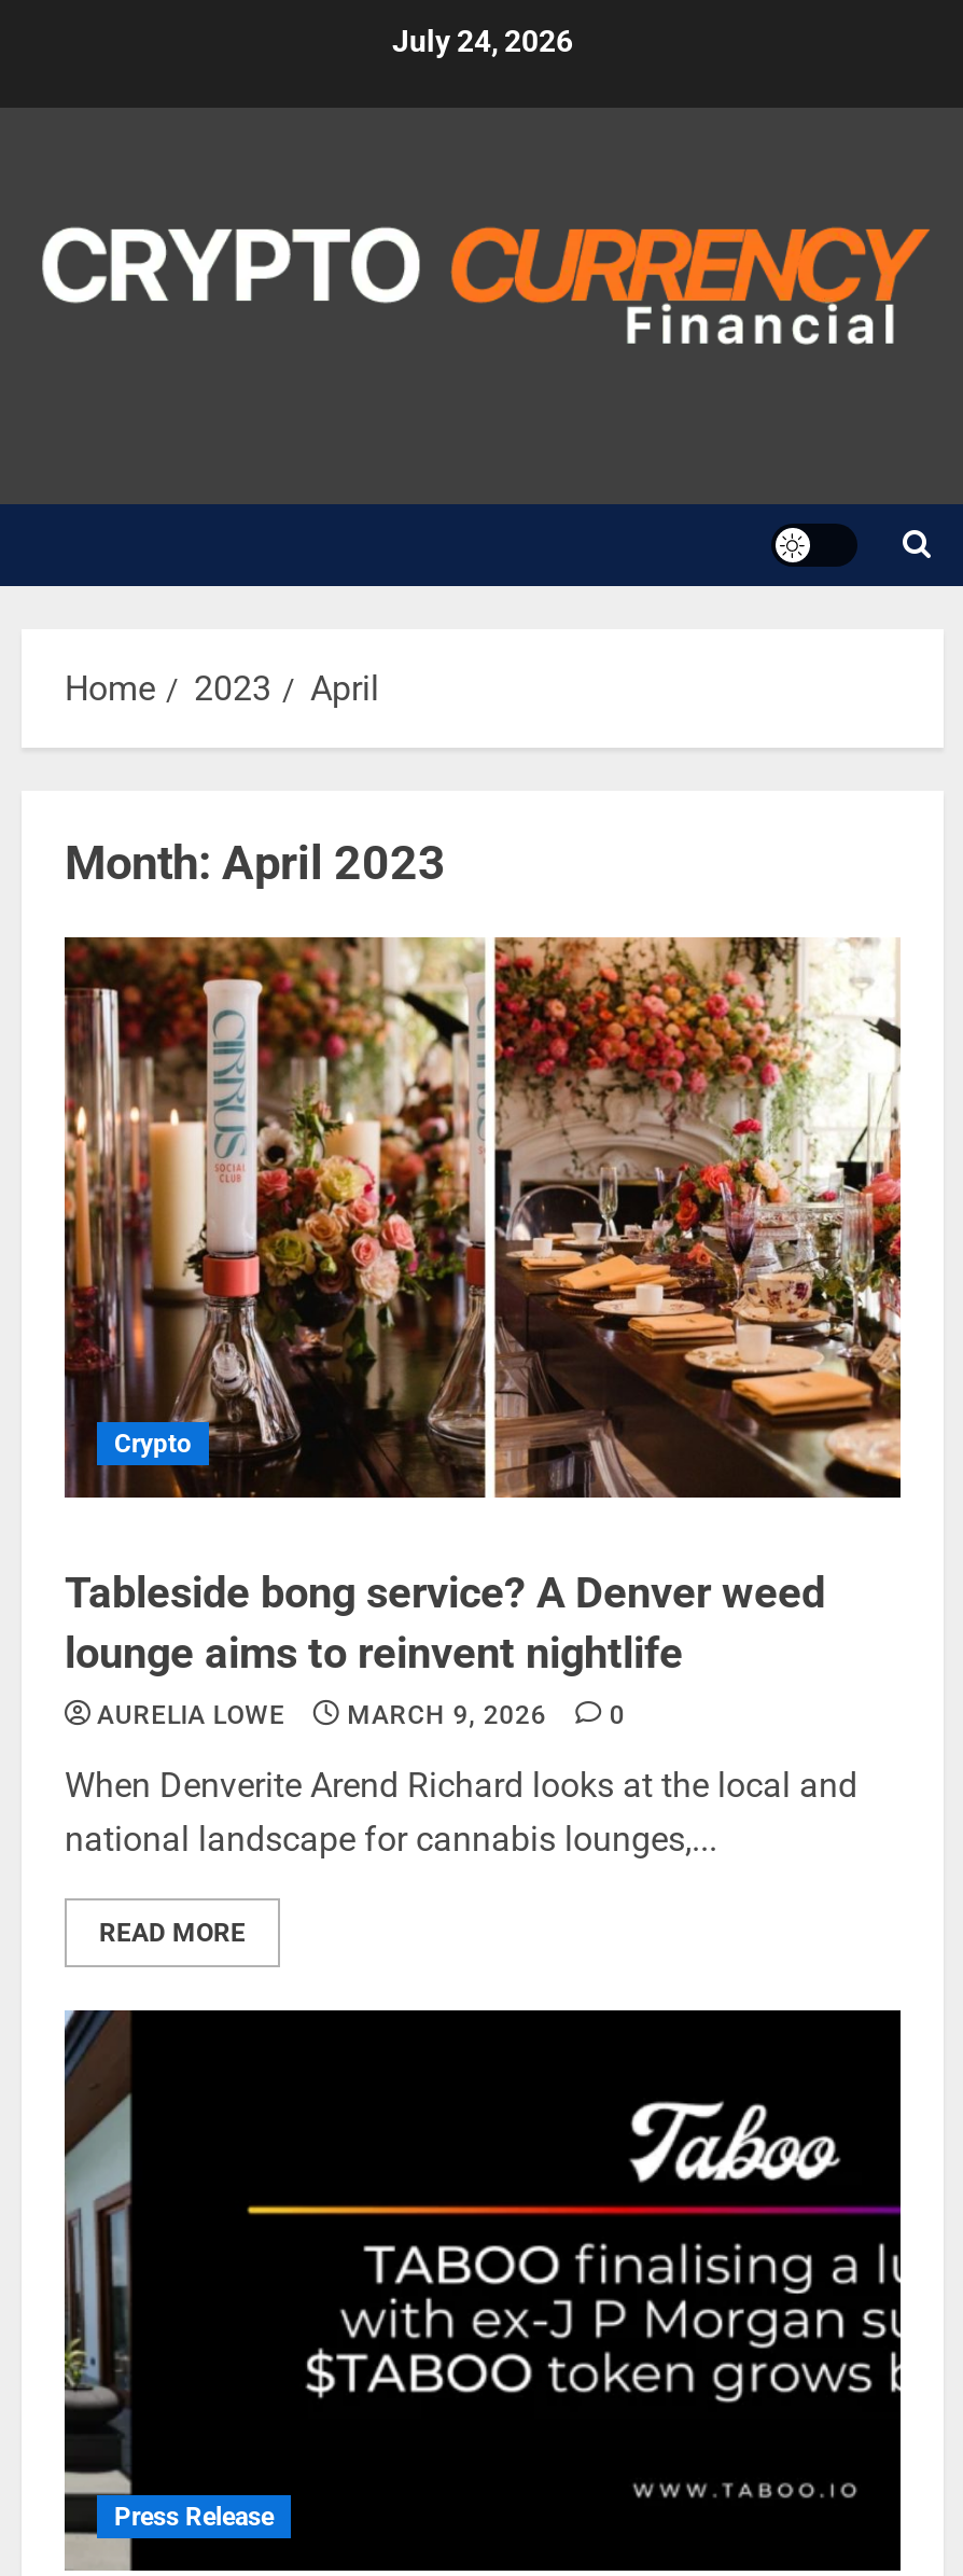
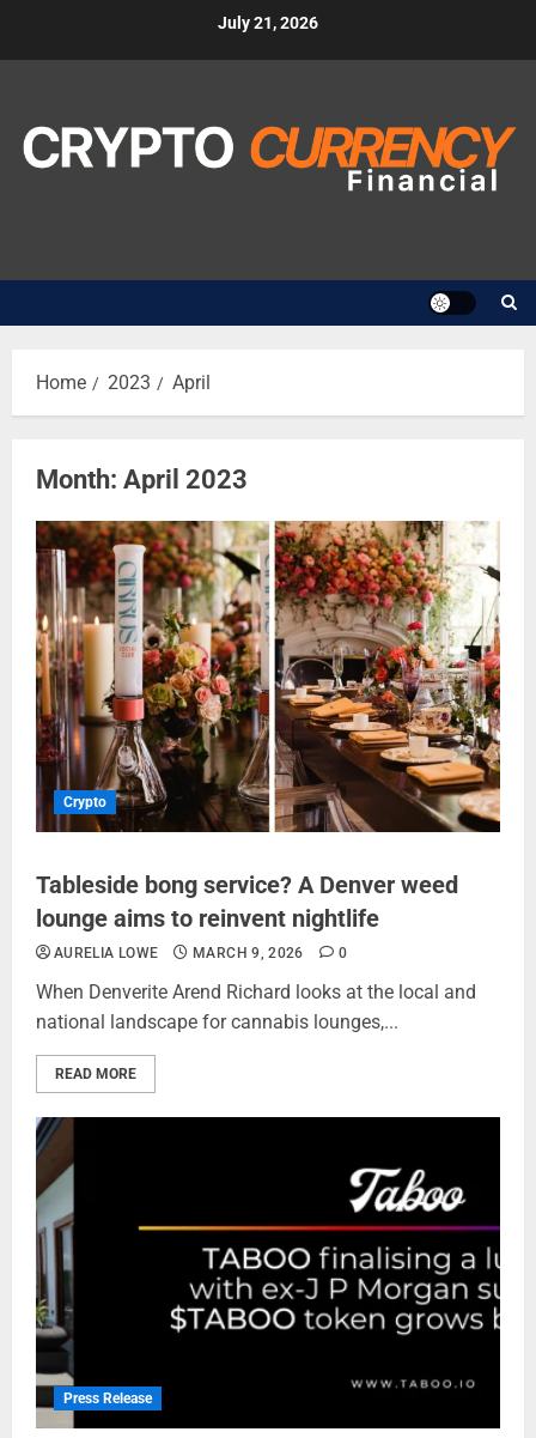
- July 24, 2026
+ July 21, 2026
